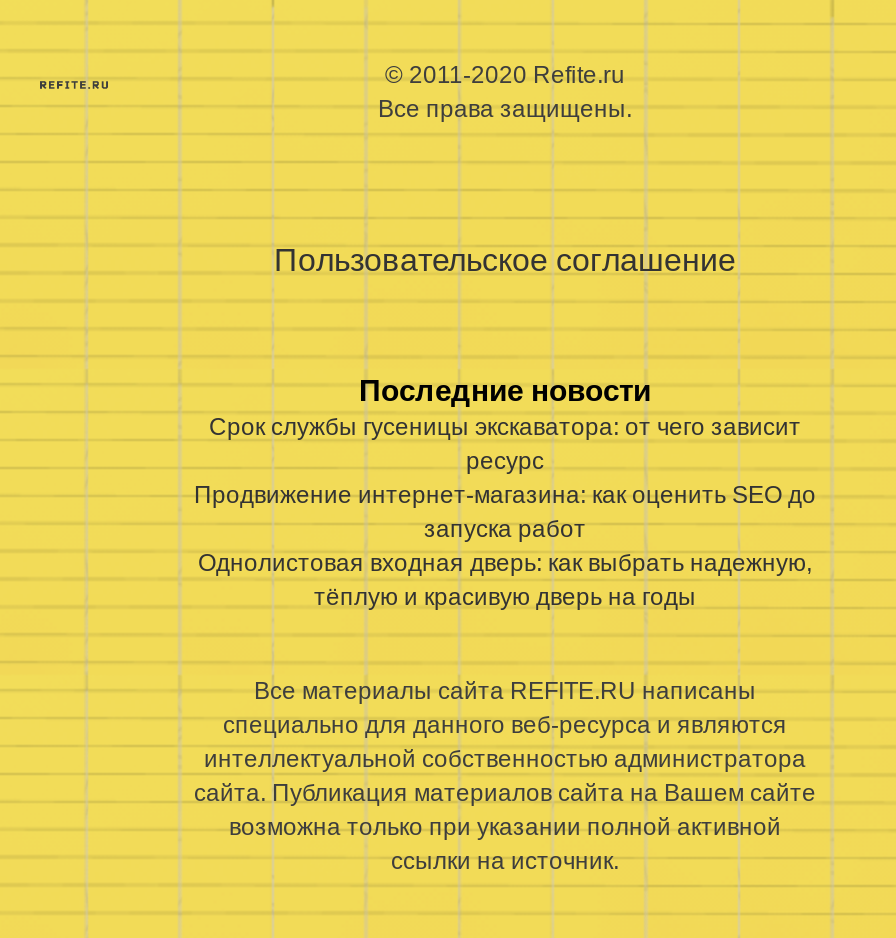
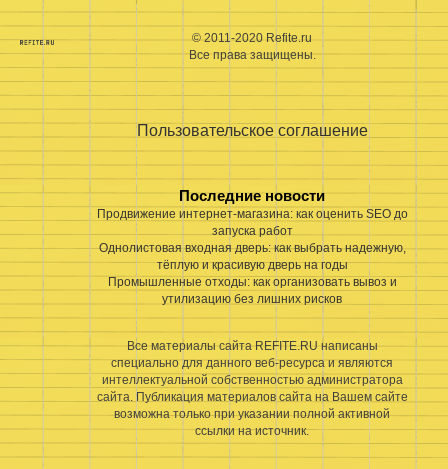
- Срок службы гусеницы экскаватора: от чего зависит
- ресурс

moved up: Продвижение интернет-магазина: как оценить SEO до | запуска работ | Однолистовая входная дверь: как выбрать надежную, | тёплую и красивую дверь на годы

+ Промышленные отходы: как организовать вывоз и
+ утилизацию без лишних рисков
